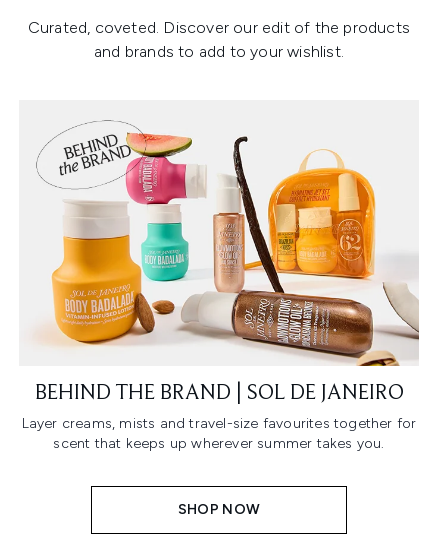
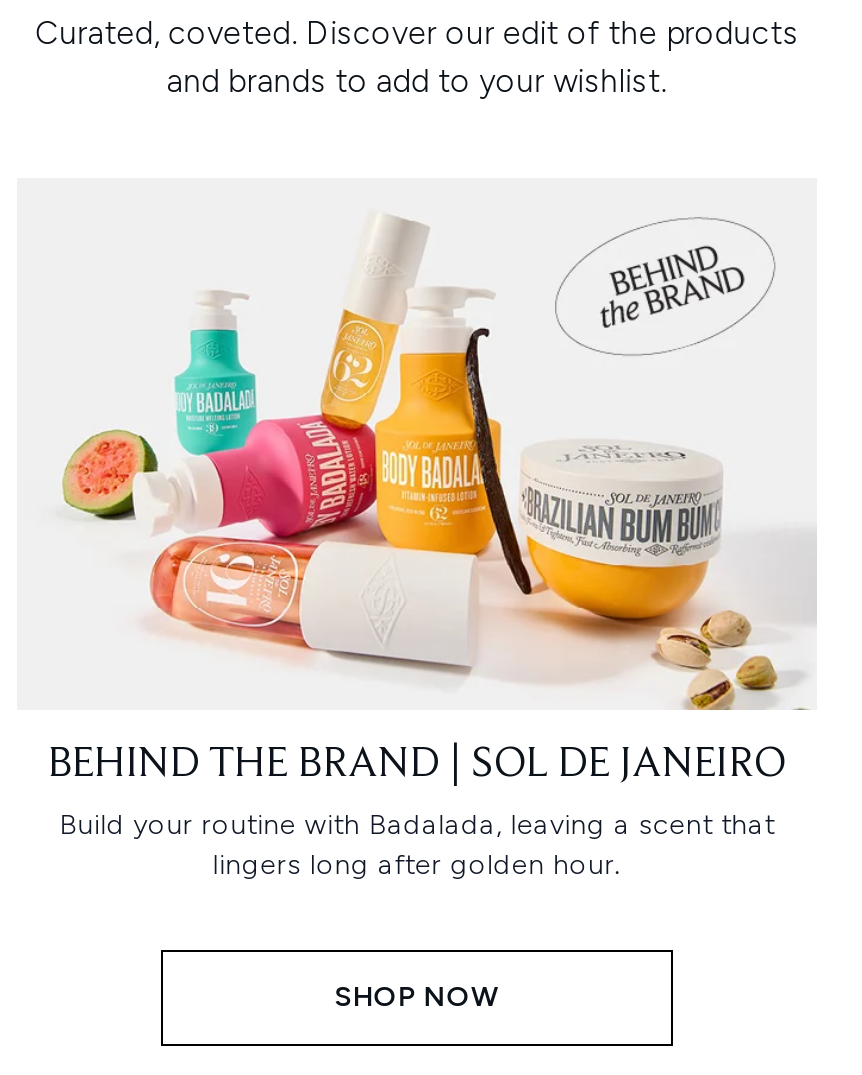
- [image]
+ [image]

- Layer creams, mists and travel-size favourites together for
- scent that keeps up wherever summer takes you.
+ Build your routine with Badalada, leaving a scent that
+ lingers long after golden hour.
